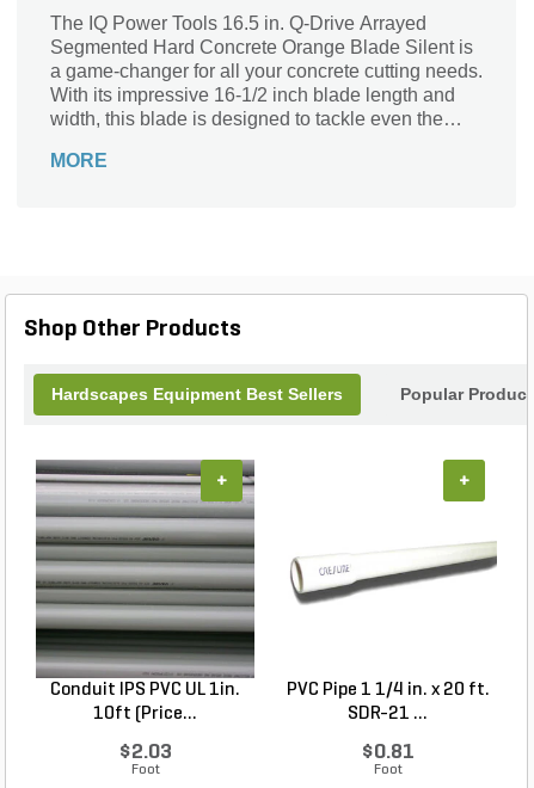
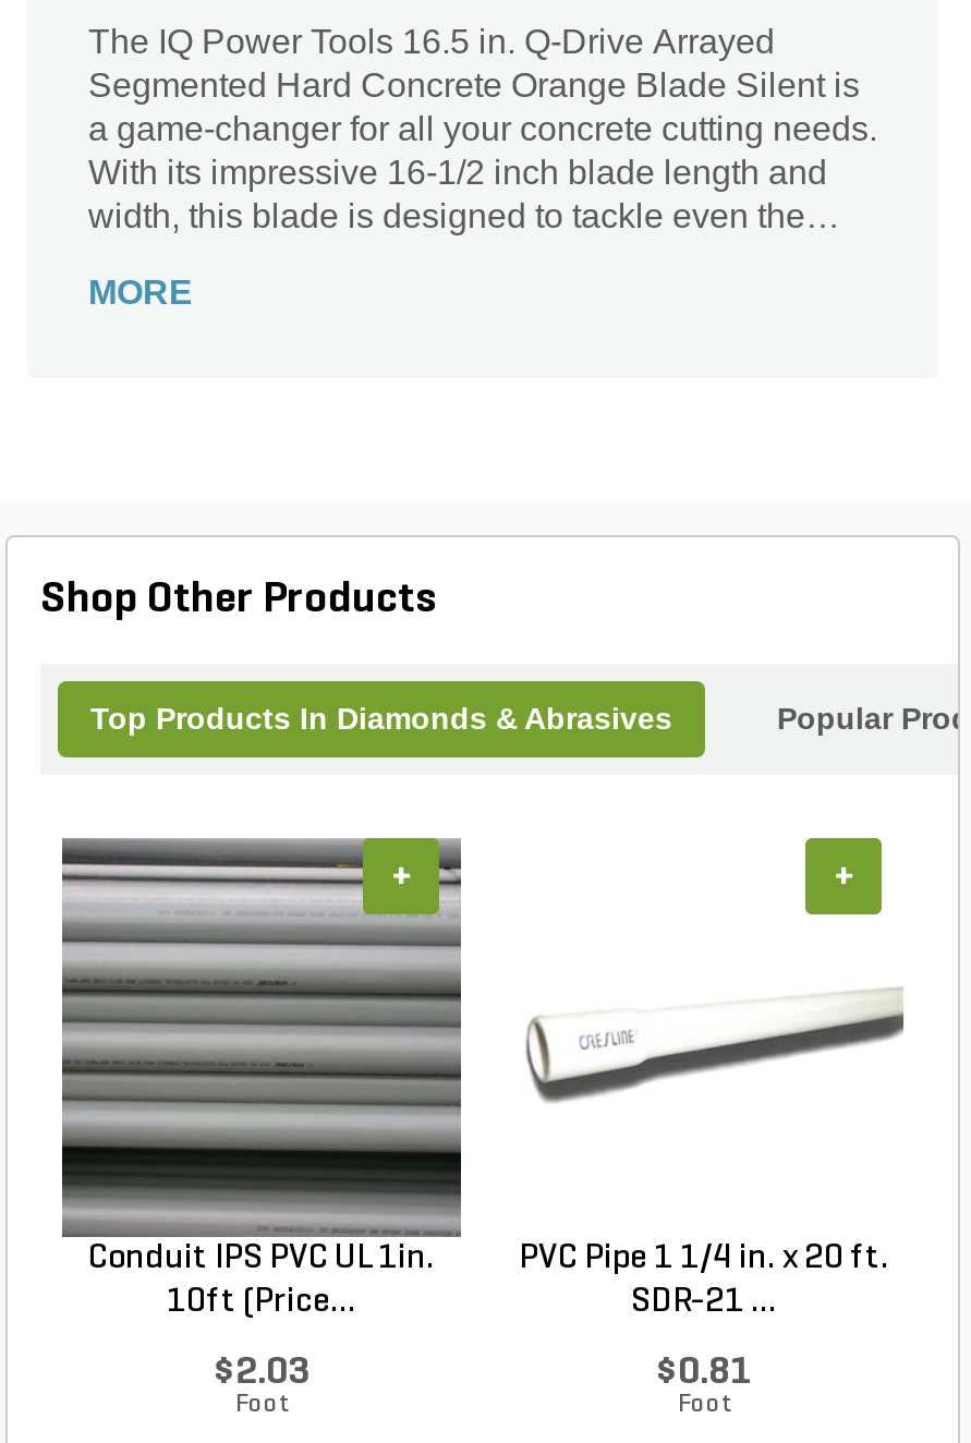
- Hardscapes Equipment Best Sellers
+ Top Products In Diamonds & Abrasives
